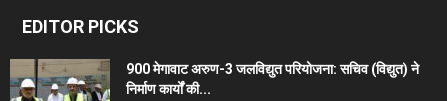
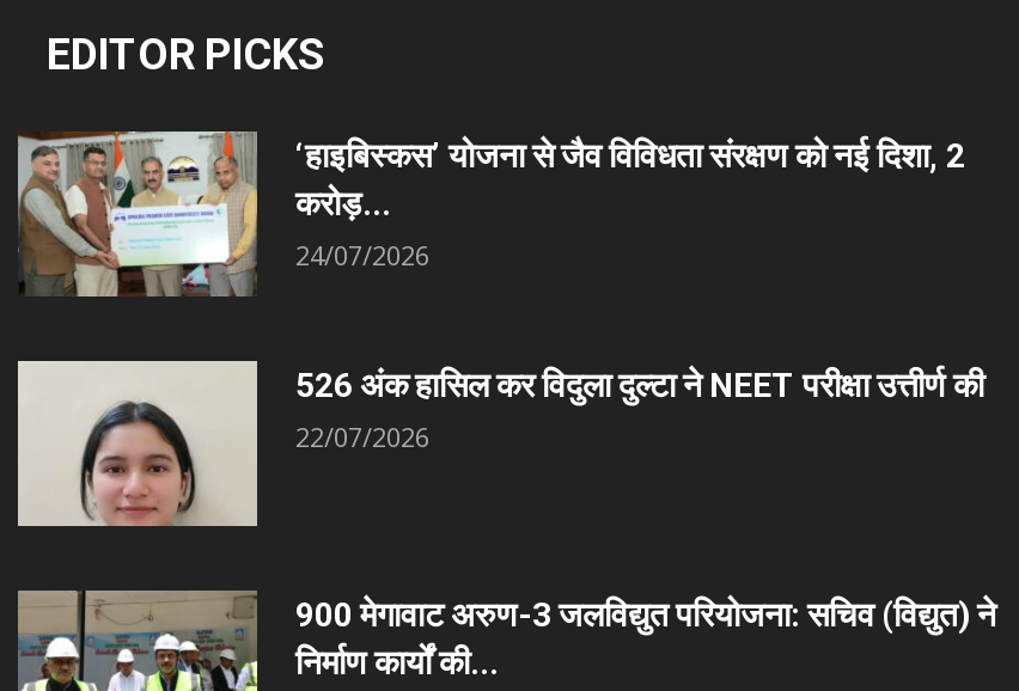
+ [image]

+ [image]
+ ‘हाइबिस्कस’ योजना से जैव विविधता संरक्षण को नई दिशा, 2
+ करोड़...
+ 24/07/2026
+ 526 अंक हासिल कर विदुला दुल्टा ने NEET परीक्षा उत्तीर्ण की
+ 22/07/2026
